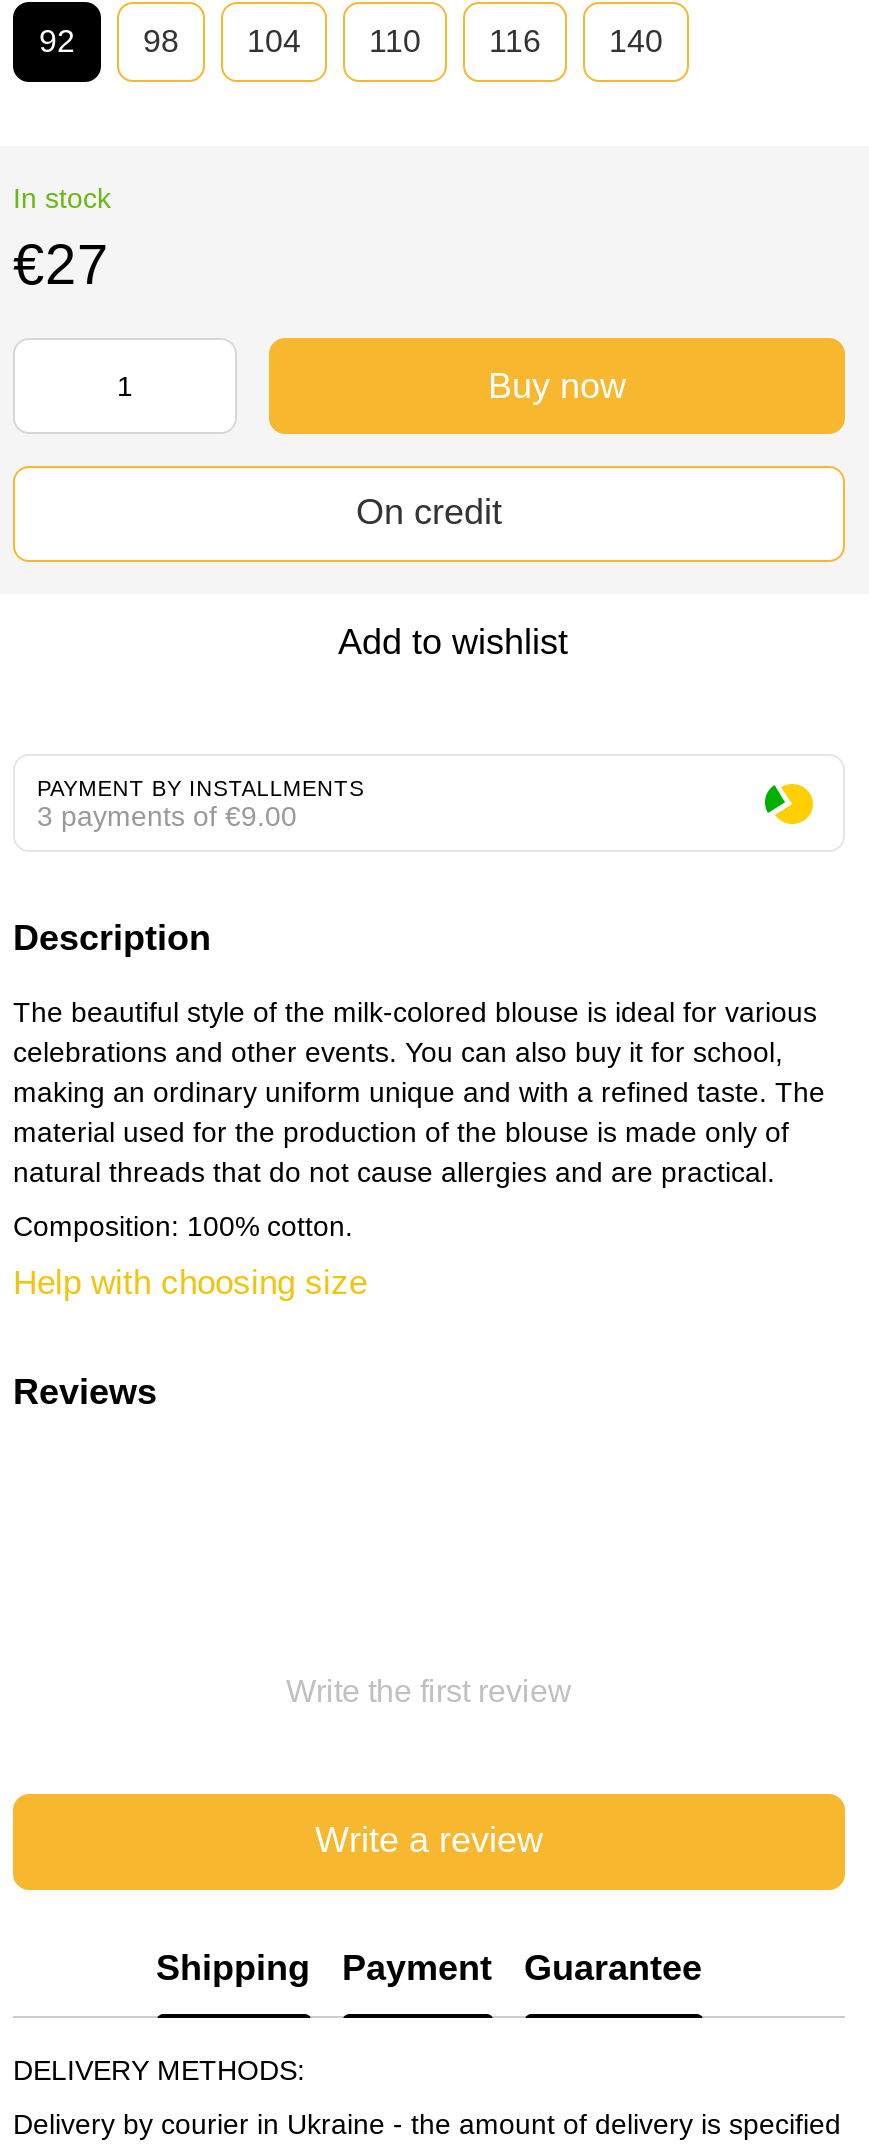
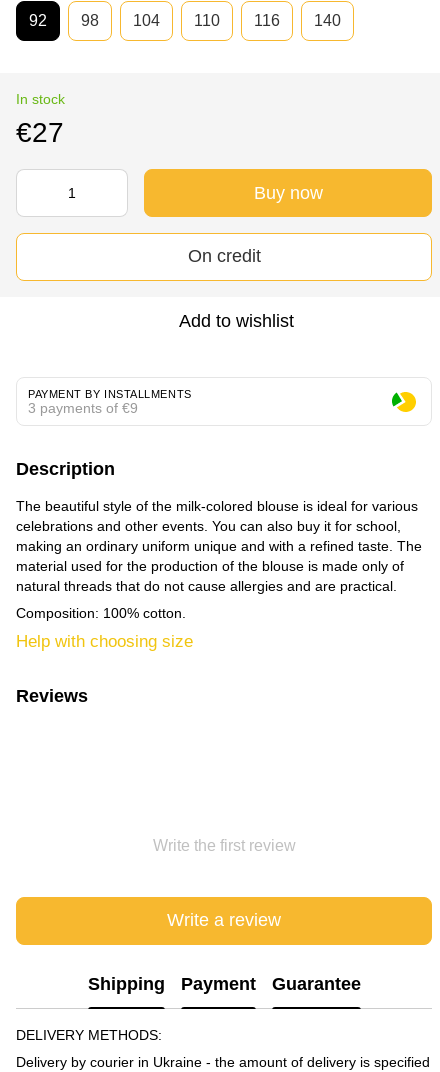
- 3 payments of €9.00
+ 3 payments of €9
